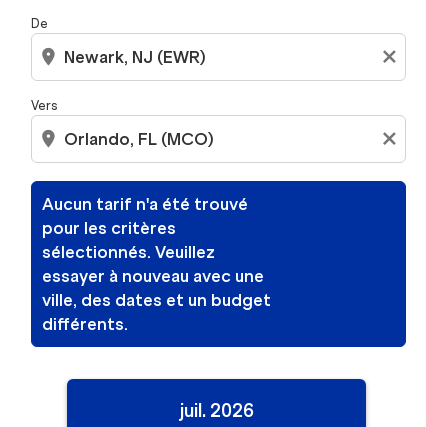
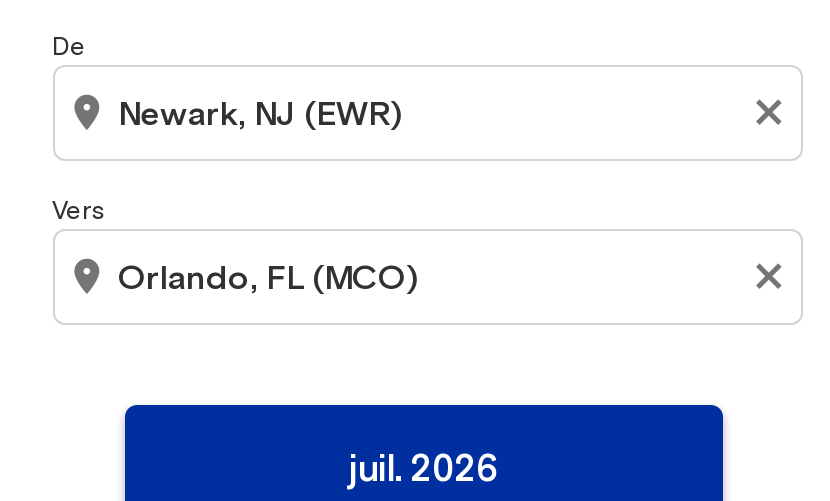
- [image]
- Aucun tarif n'a été trouvé
- pour les critères
- sélectionnés. Veuillez
- essayer à nouveau avec une
- ville, des dates et un budget
- différents.
